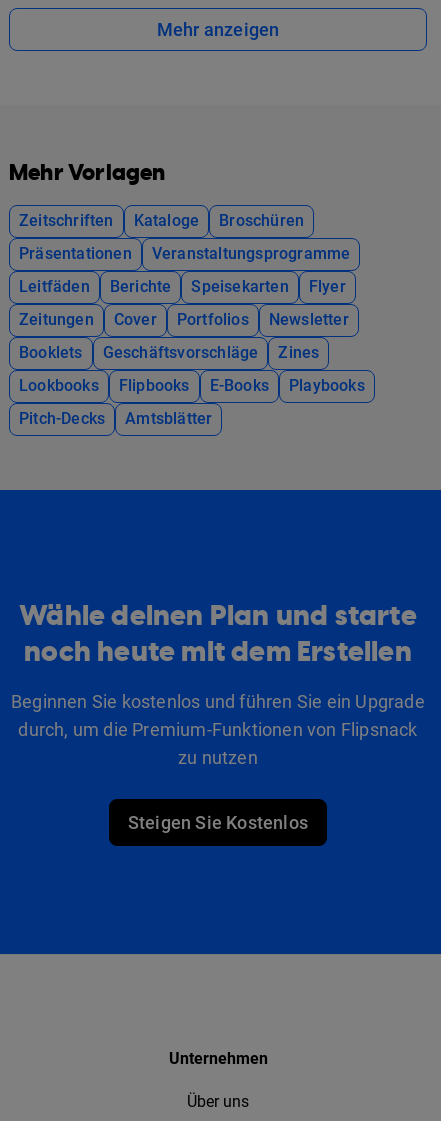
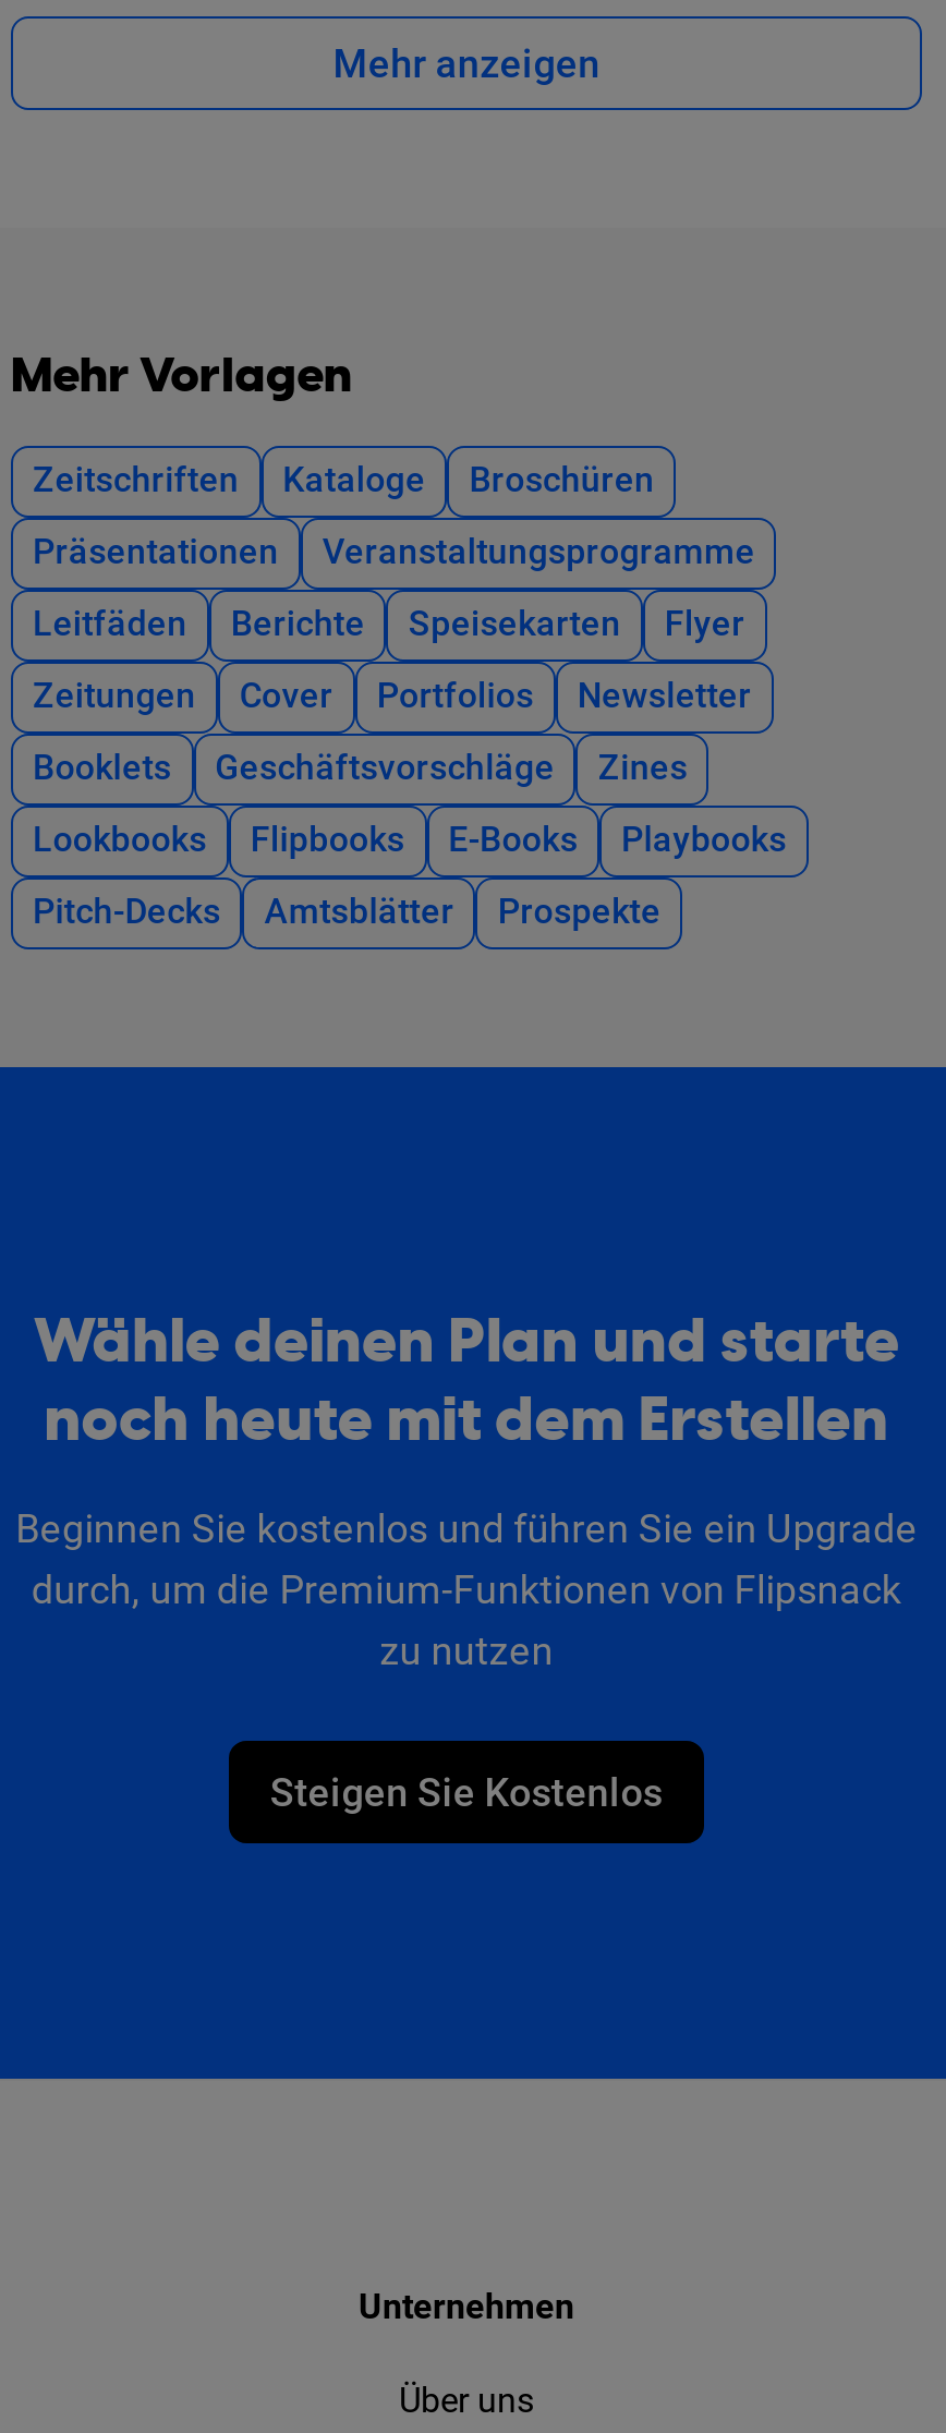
+ Prospekte
